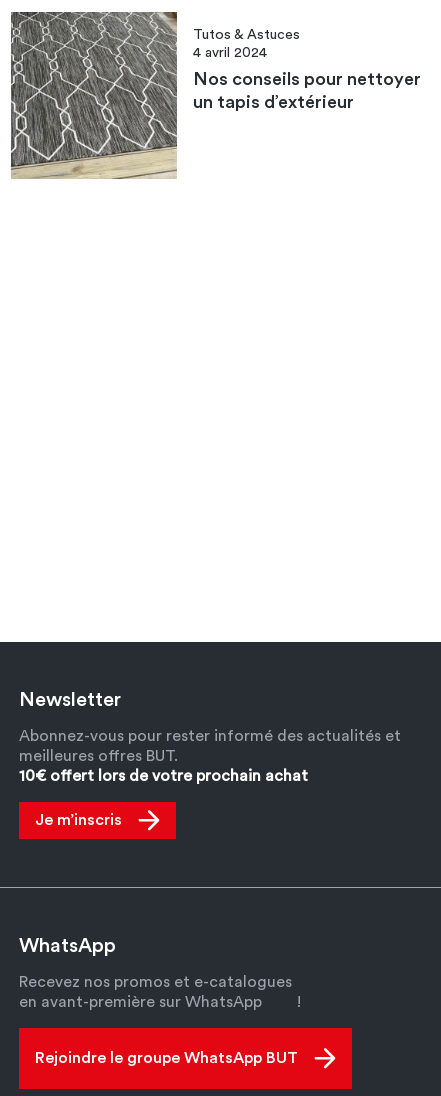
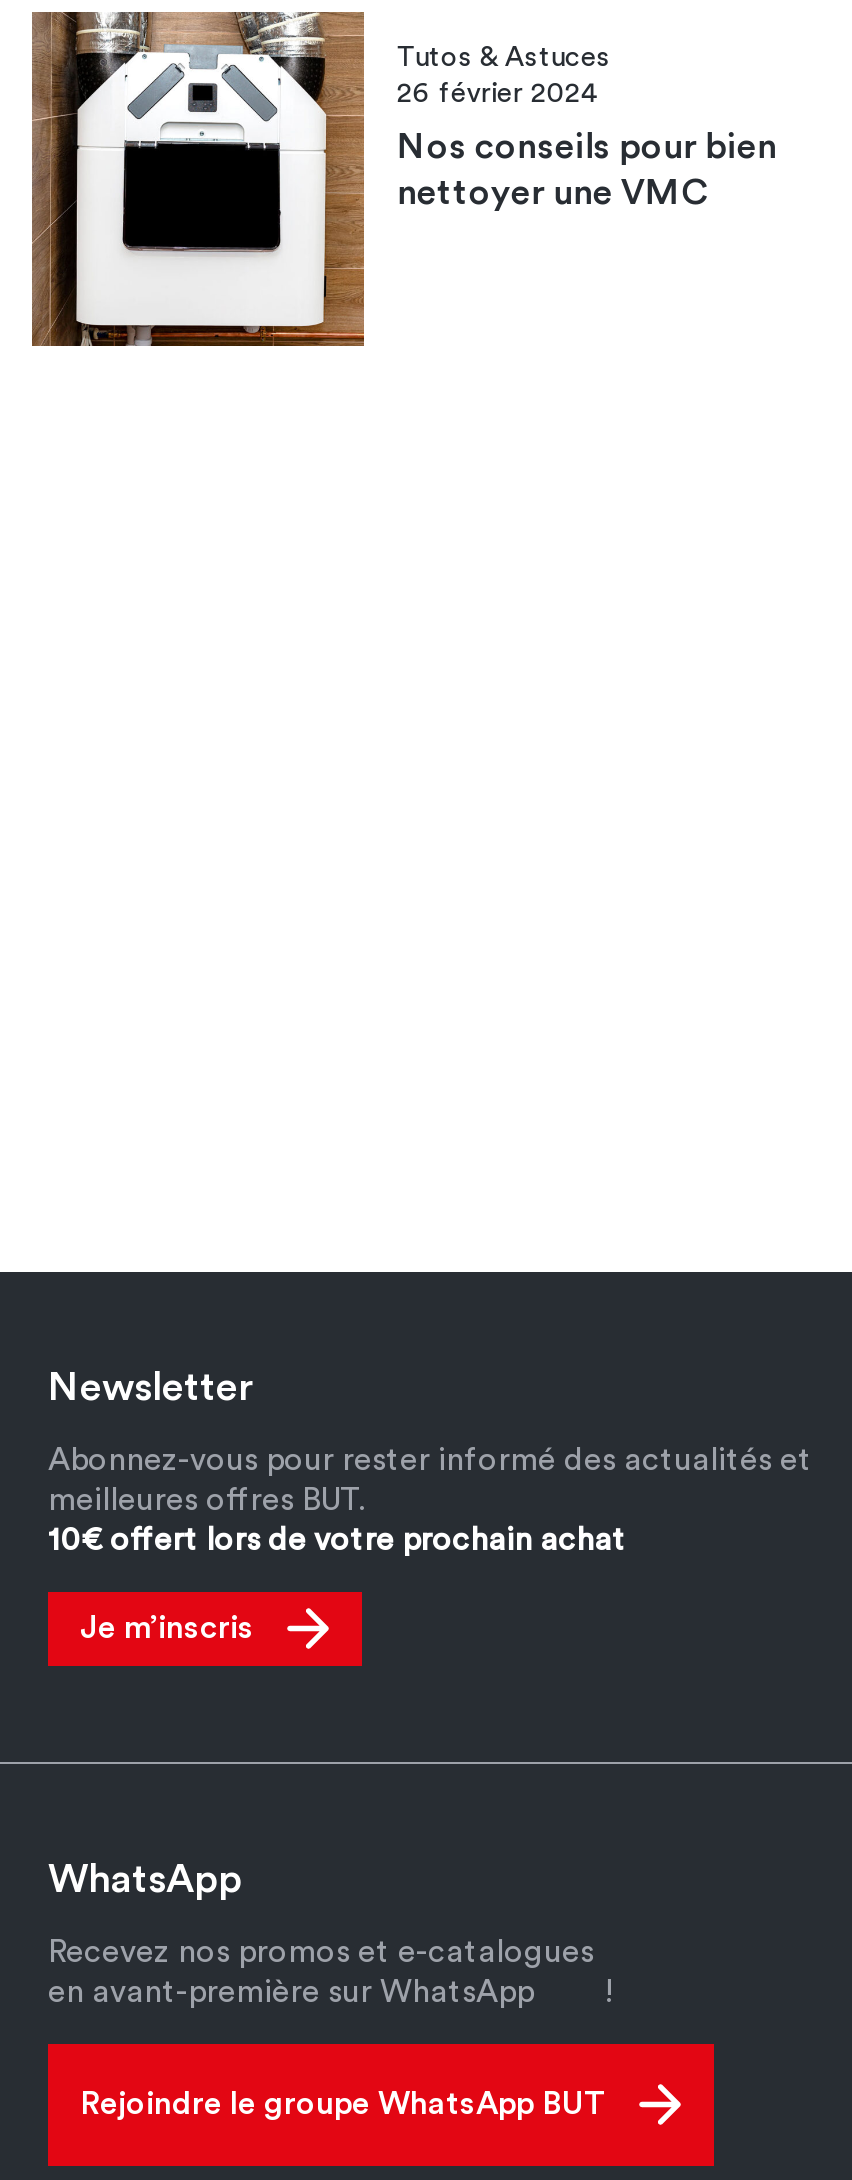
- [image]
- 4 avril 2024
+ [image]
+ 26 février 2024

- Nos conseils pour nettoyer
- un tapis d’extérieur
+ Nos conseils pour bien
+ nettoyer une VMC
